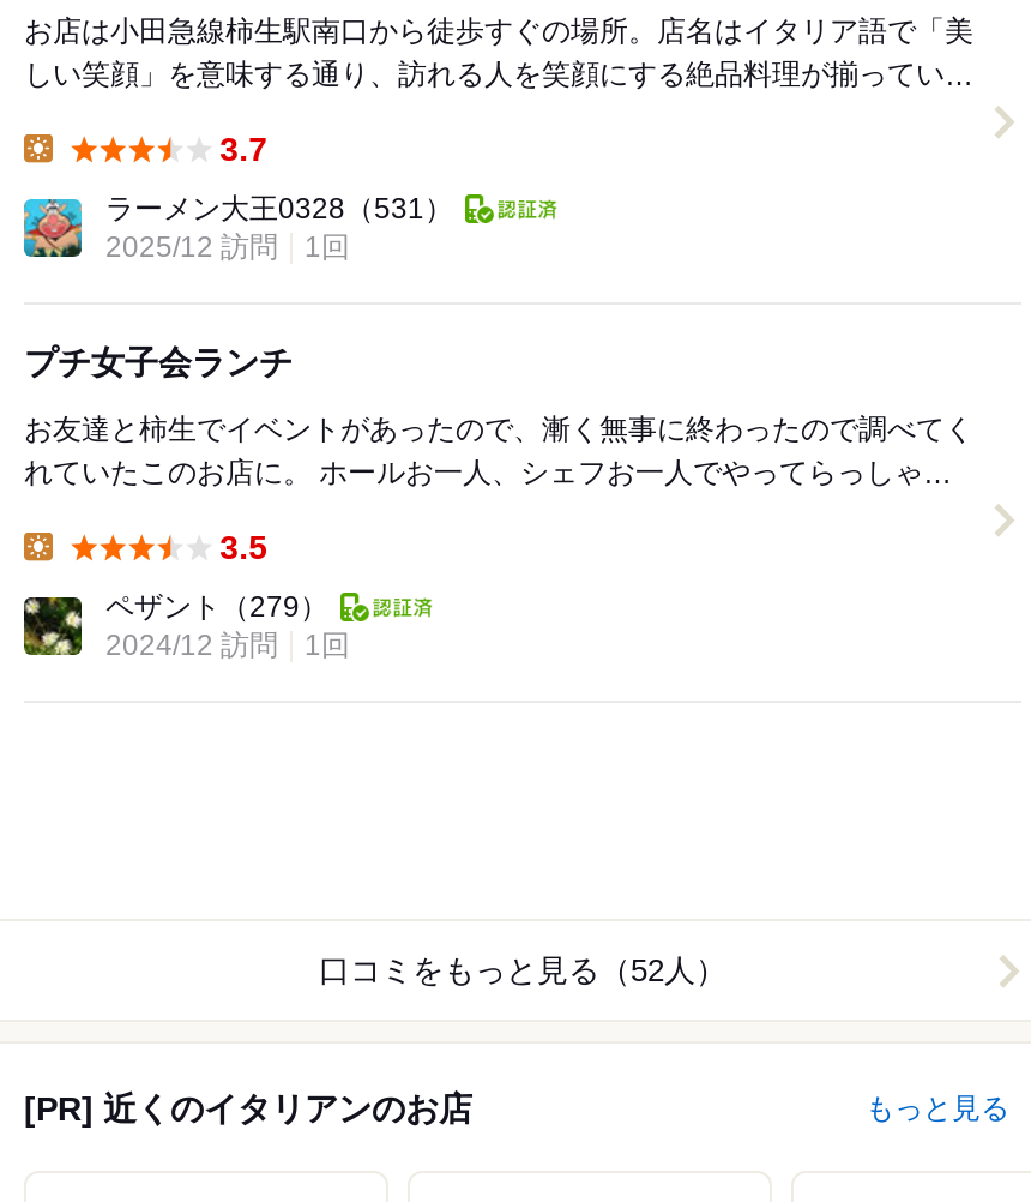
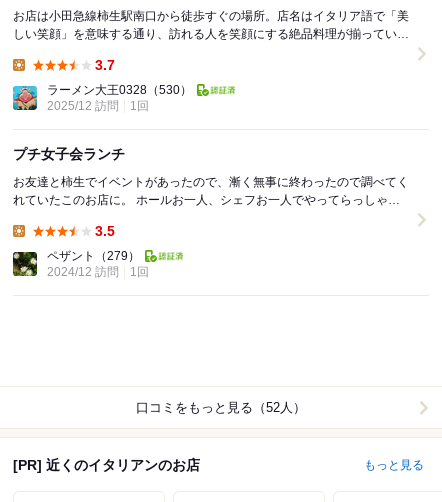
- ラーメン大王0328（531）
+ ラーメン大王0328（530）
